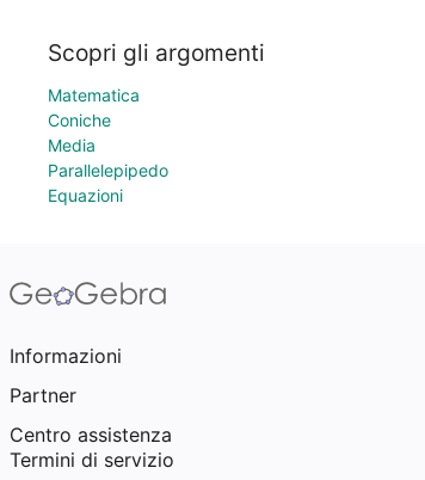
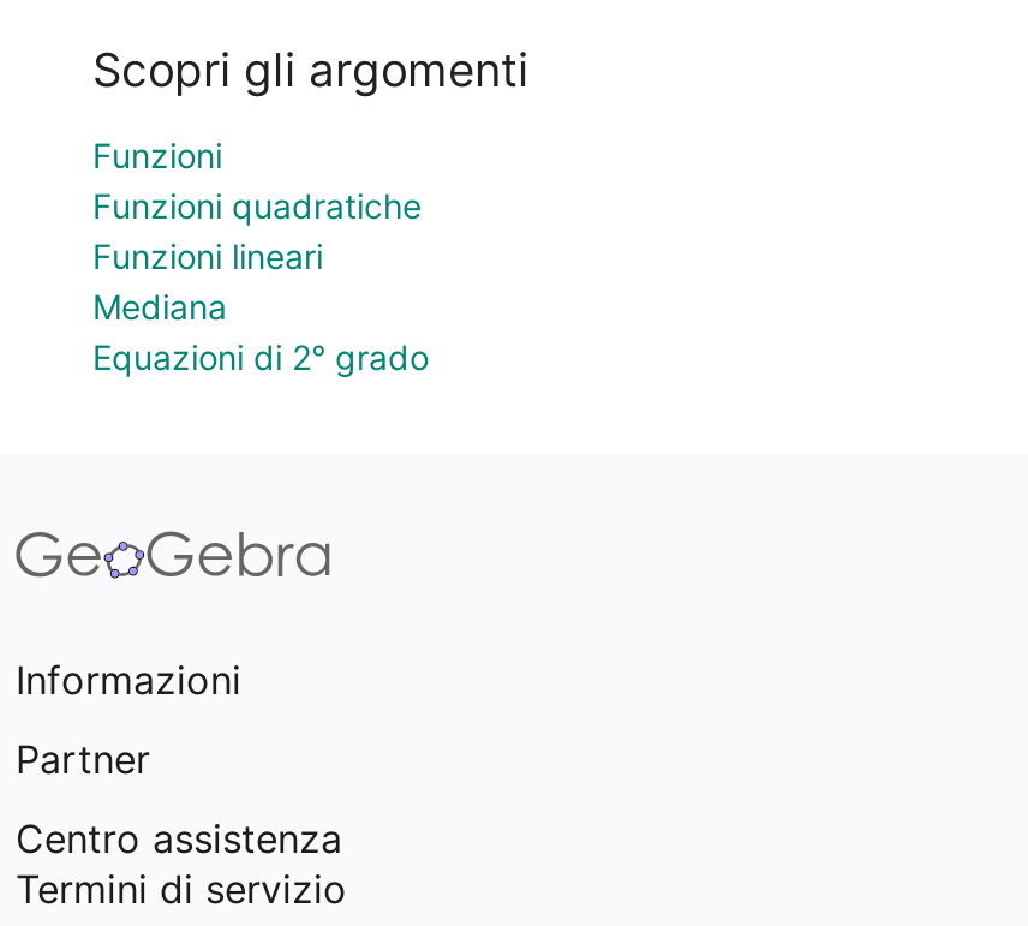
- Matematica
- Coniche
- Media
- Parallelepipedo
- Equazioni
+ Funzioni
+ Funzioni quadratiche
+ Funzioni lineari
+ Mediana
+ Equazioni di 2° grado
